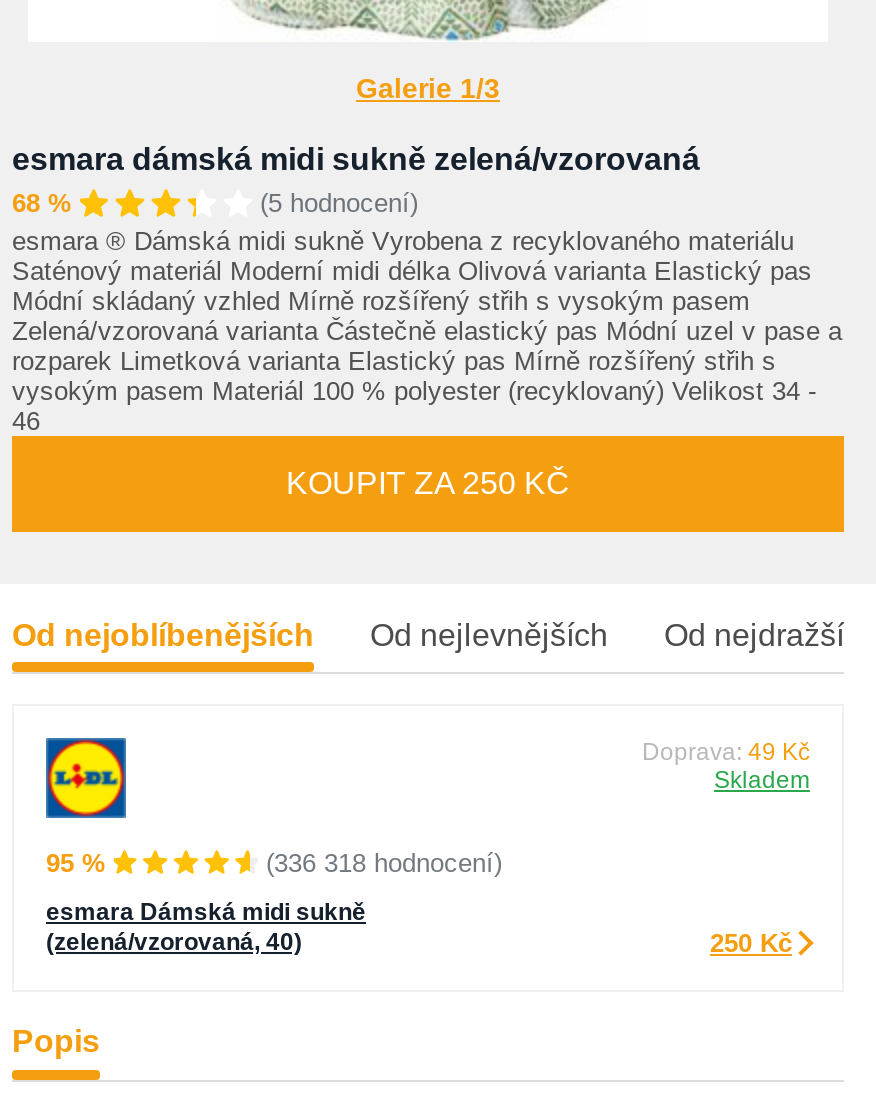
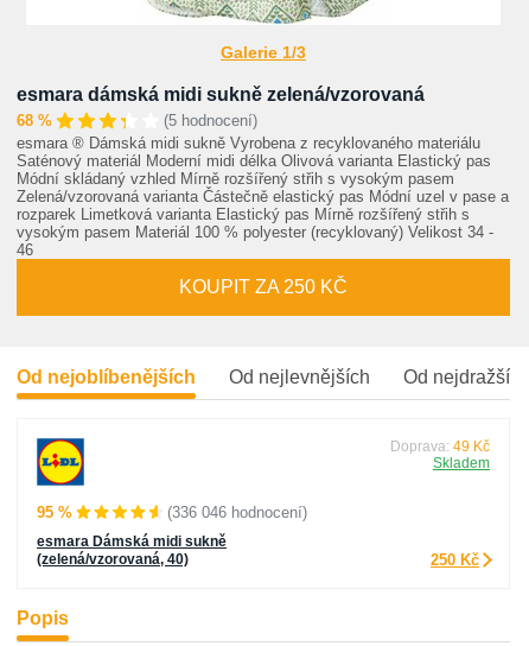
- (336 318 hodnocení)
+ (336 046 hodnocení)
